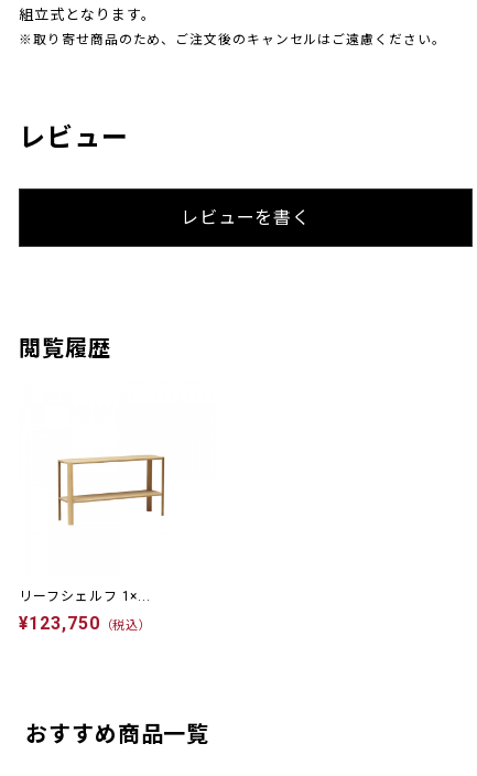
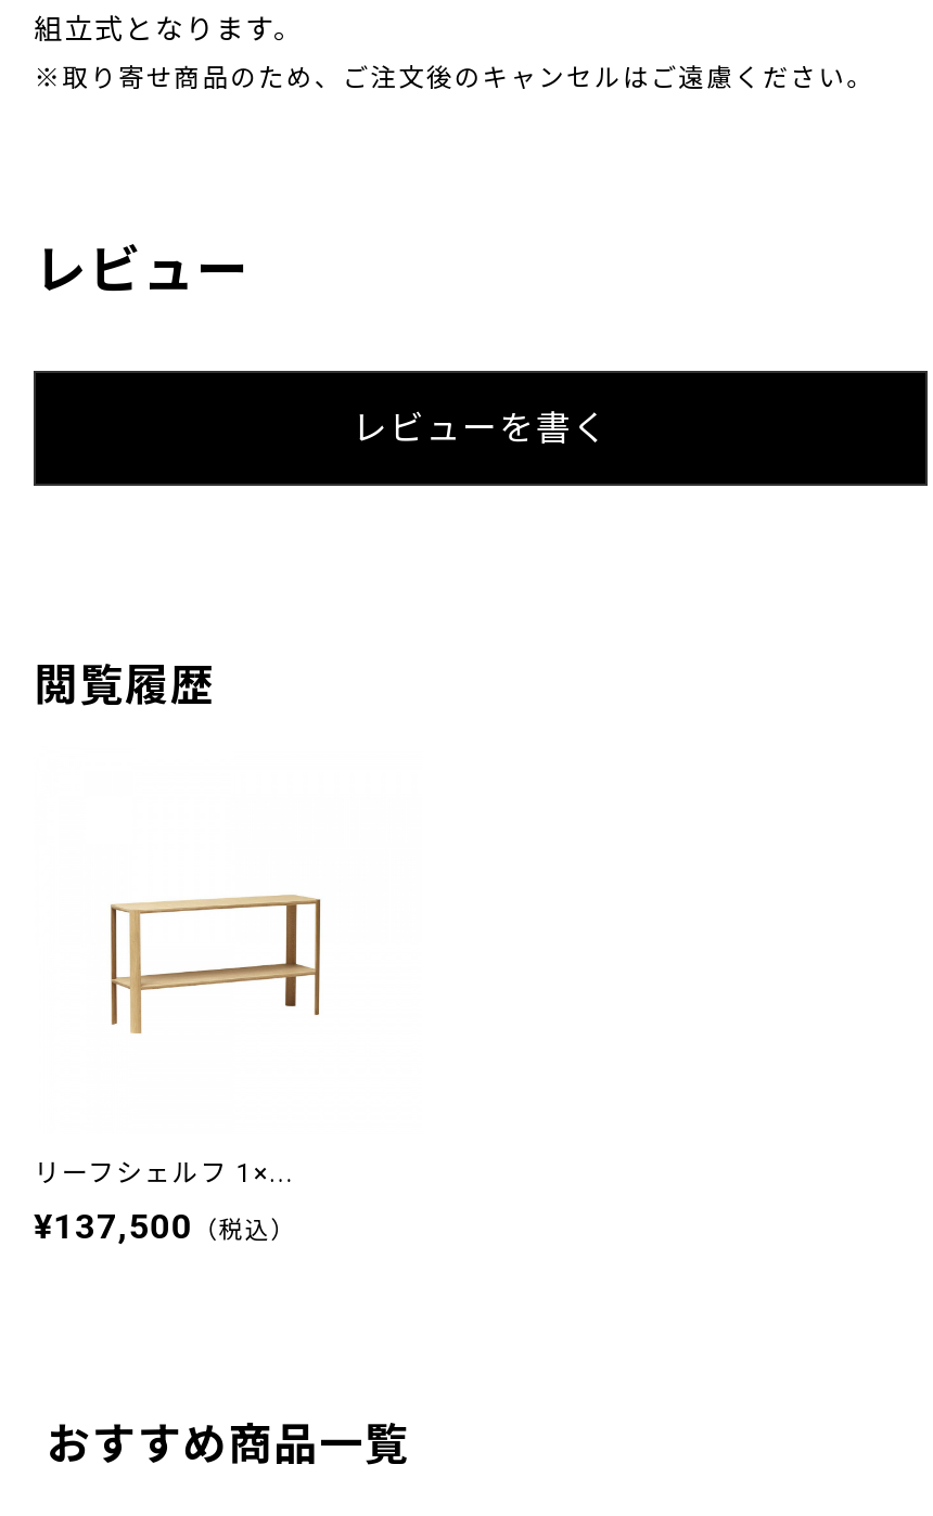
- ¥123,750（税込）
+ ¥137,500（税込）
